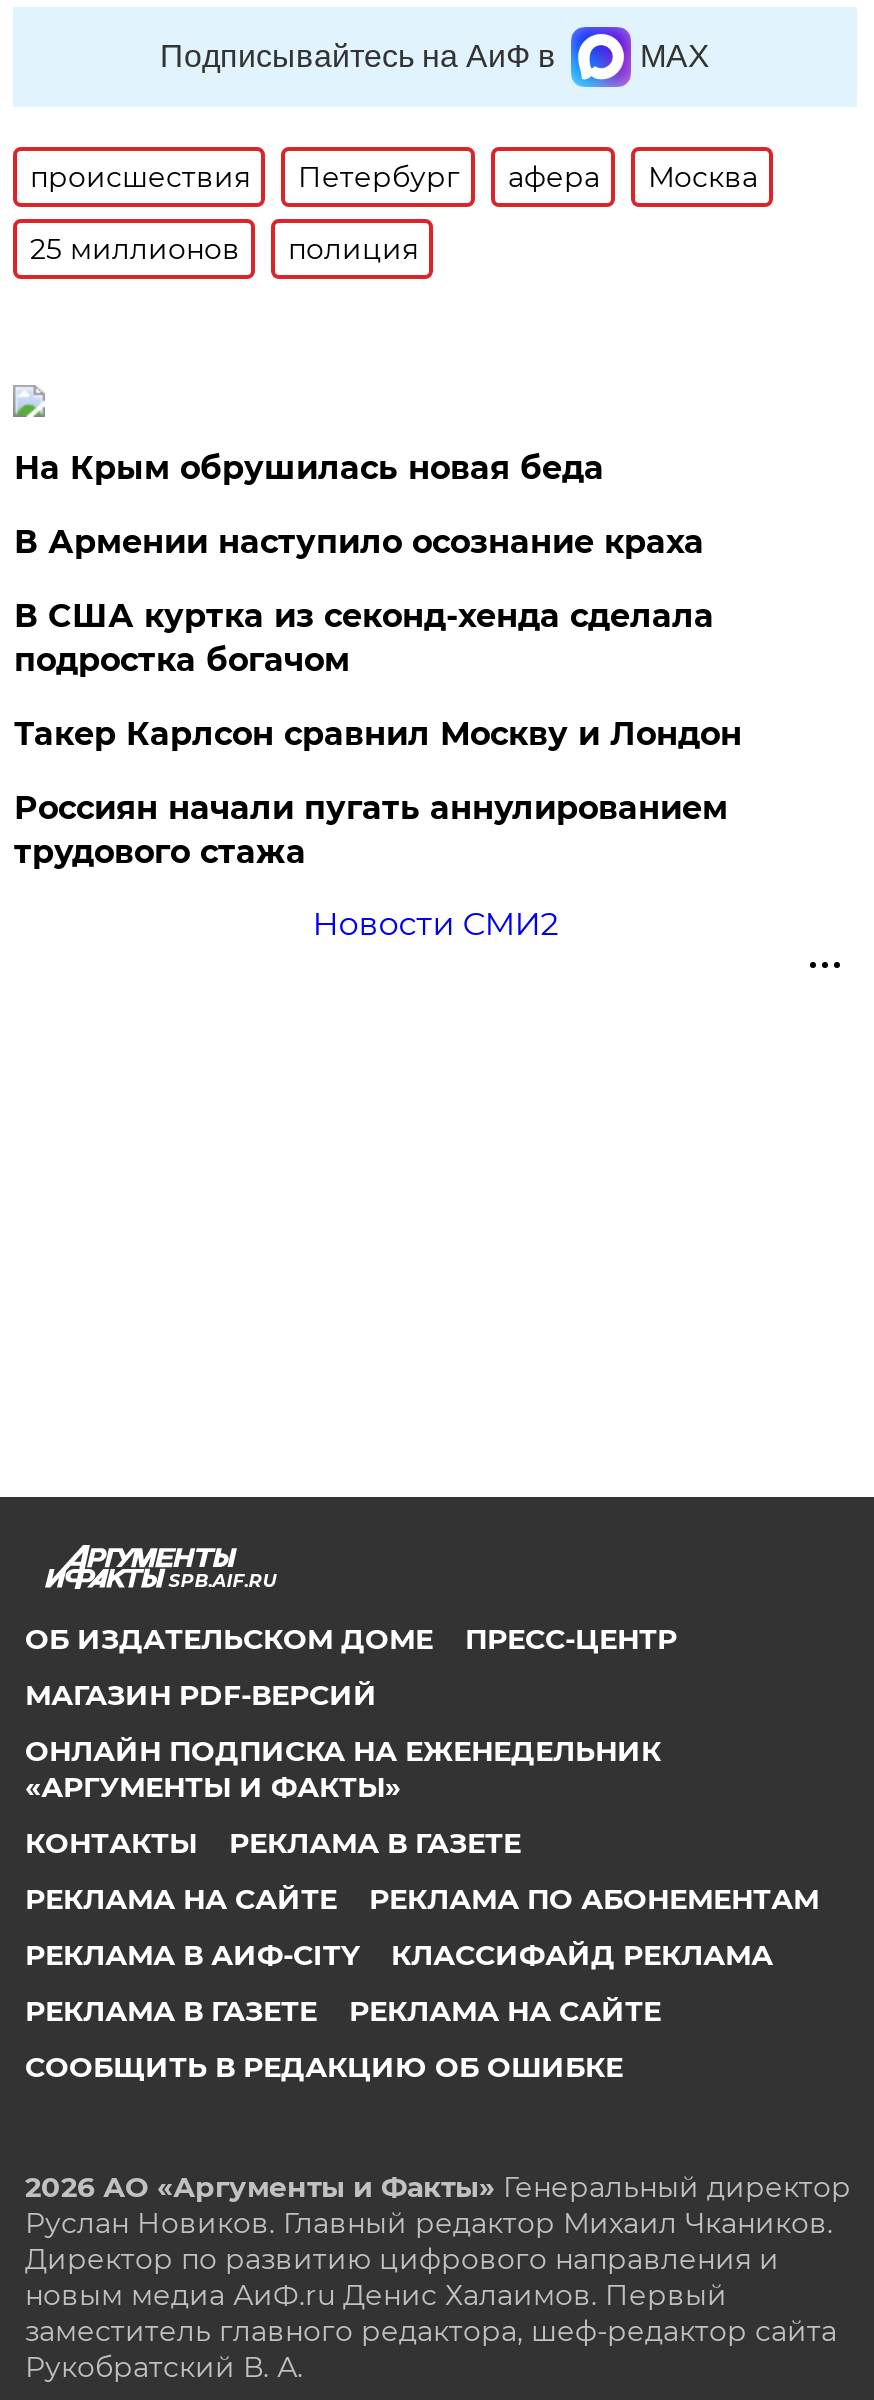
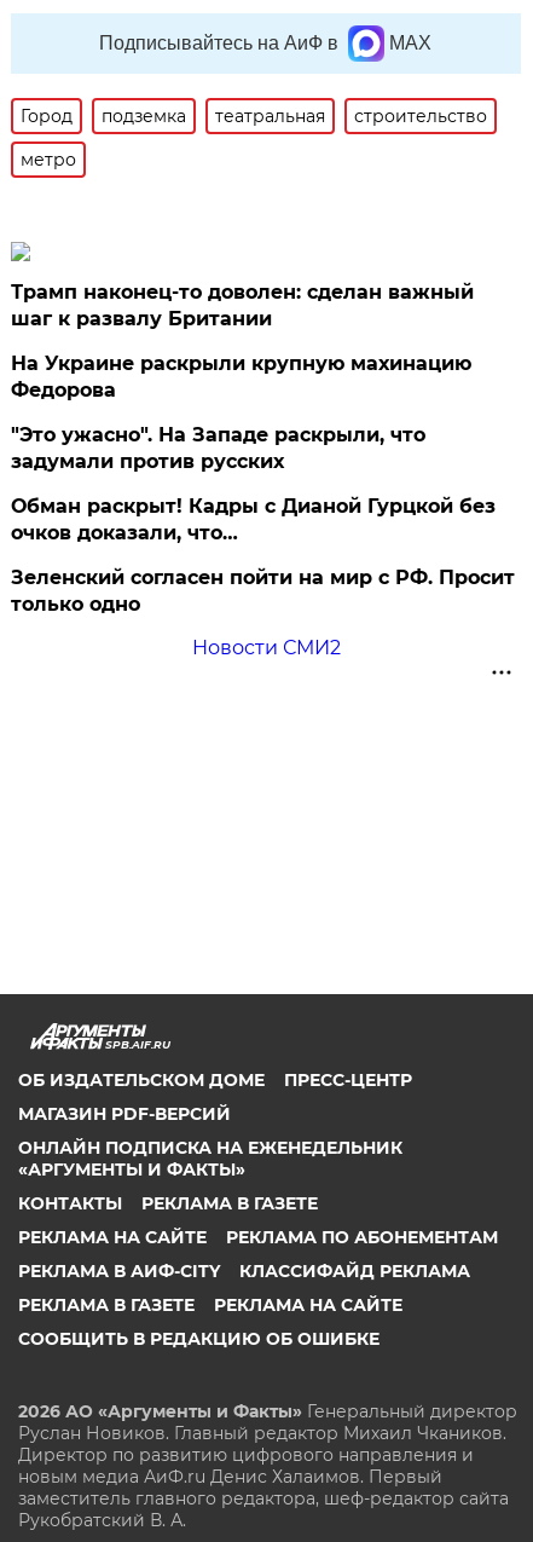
- происшествия
- Петербург
- афера
- Москва
+ Город
+ подземка
+ театральная
+ строительство

- 25 миллионов
- полиция
+ метро

- На Крым обрушилась новая беда
+ Трамп наконец-то доволен: сделан важный
+ шаг к развалу Британии

- В Армении наступило осознание краха
+ На Украине раскрыли крупную махинацию
+ Федорова

- В США куртка из секонд-хенда сделала
- подростка богачом
+ "Это ужасно". На Западе раскрыли, что
+ задумали против русских

- Такер Карлсон сравнил Москву и Лондон
+ Обман раскрыт! Кадры с Дианой Гурцкой без
+ очков доказали, что…

- Россиян начали пугать аннулированием
- трудового стажа
+ Зеленский согласен пойти на мир с РФ. Просит
+ только одно
